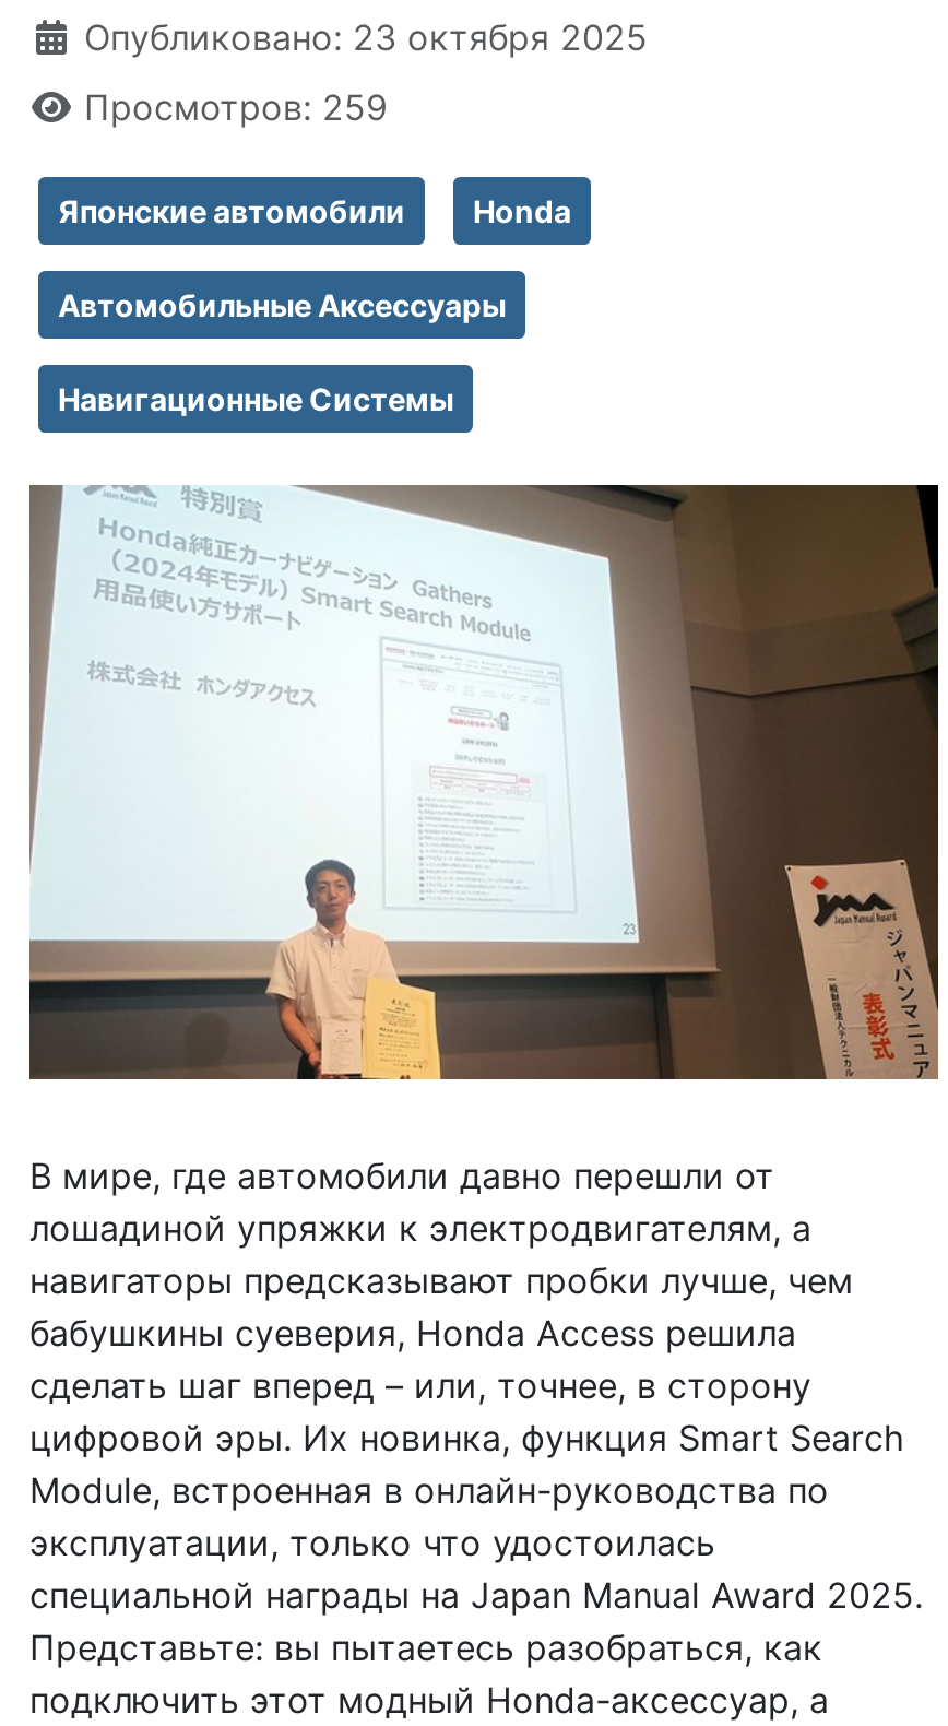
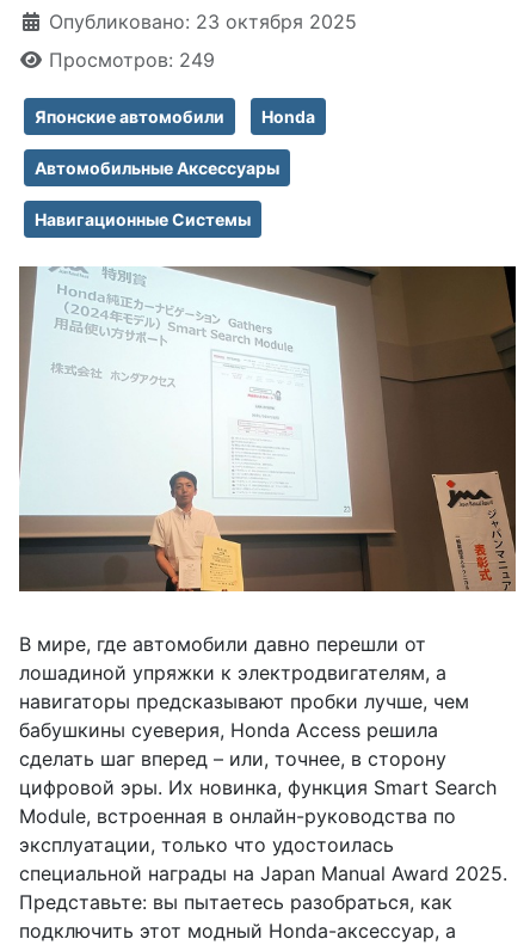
- Просмотров: 259
+ Просмотров: 249
